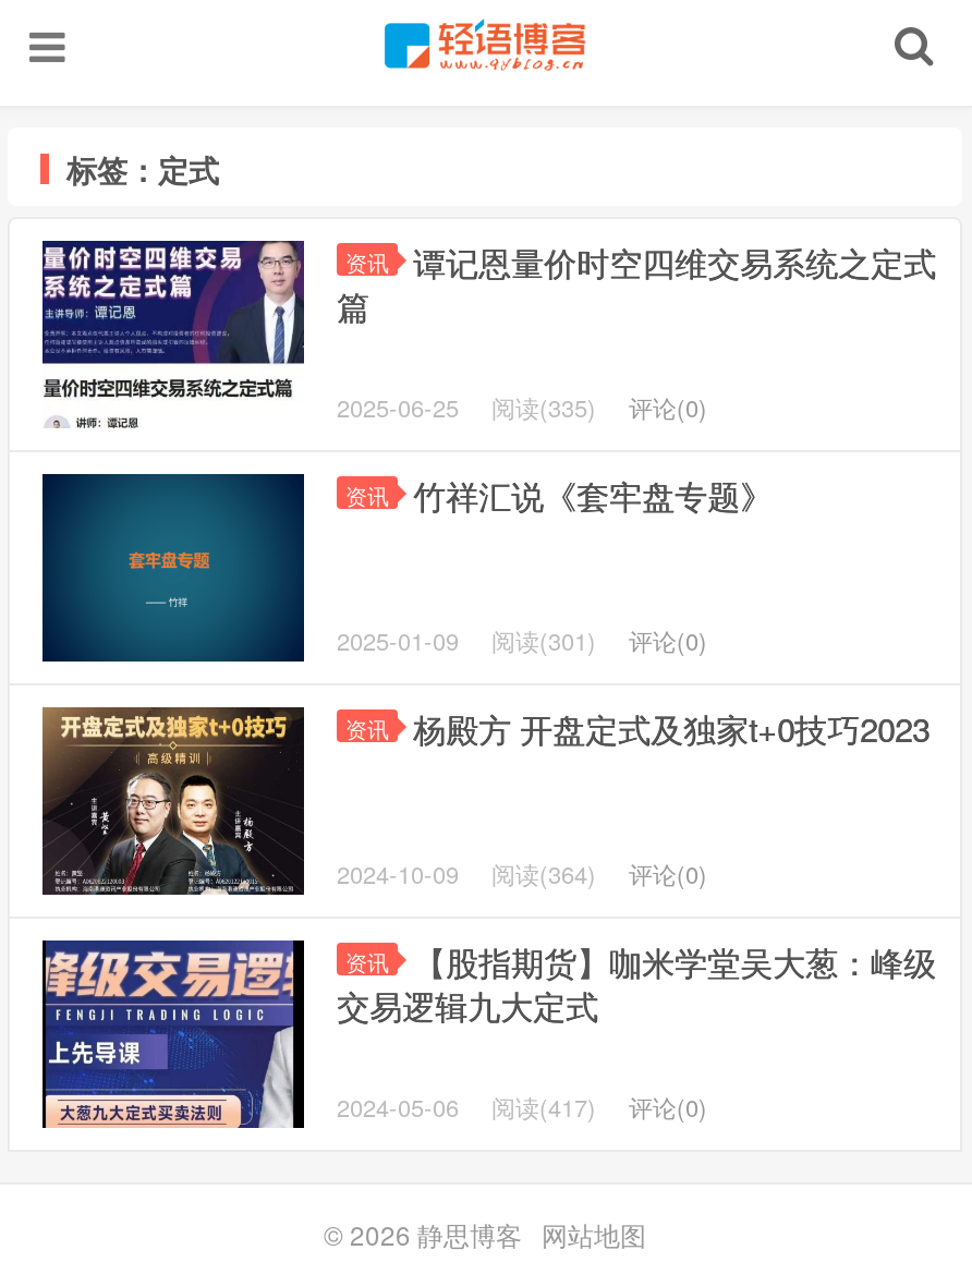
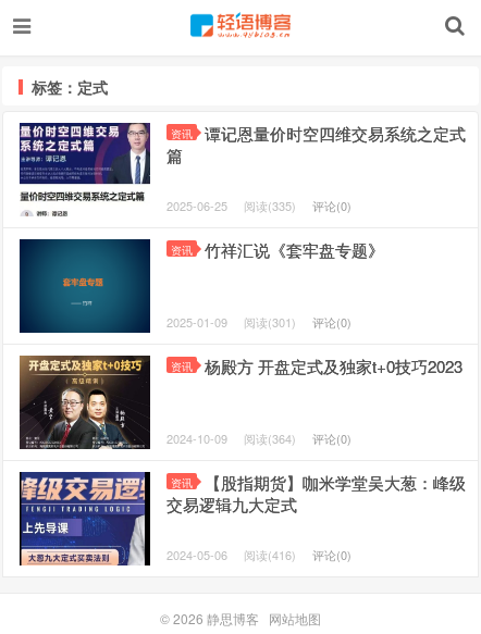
- 2024-05-06 阅读(417) 评论(0)
+ 2024-05-06 阅读(416) 评论(0)
